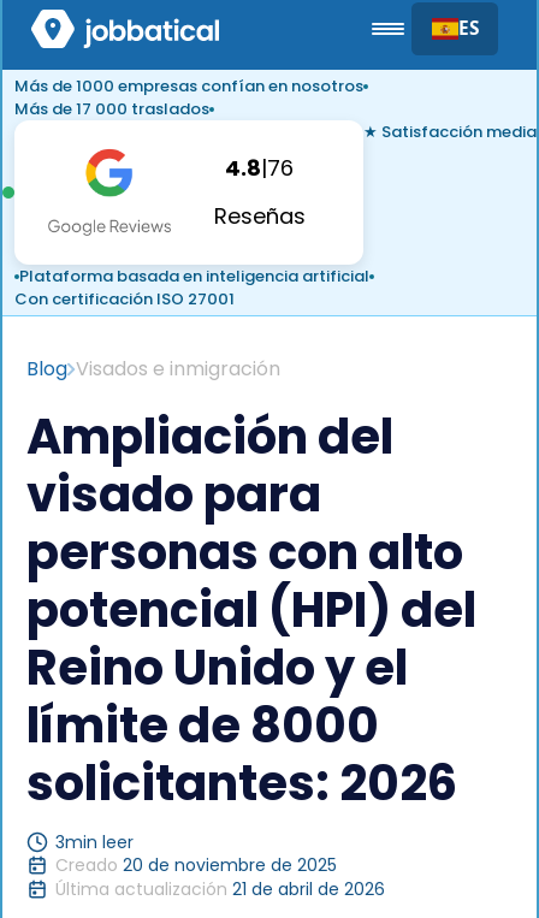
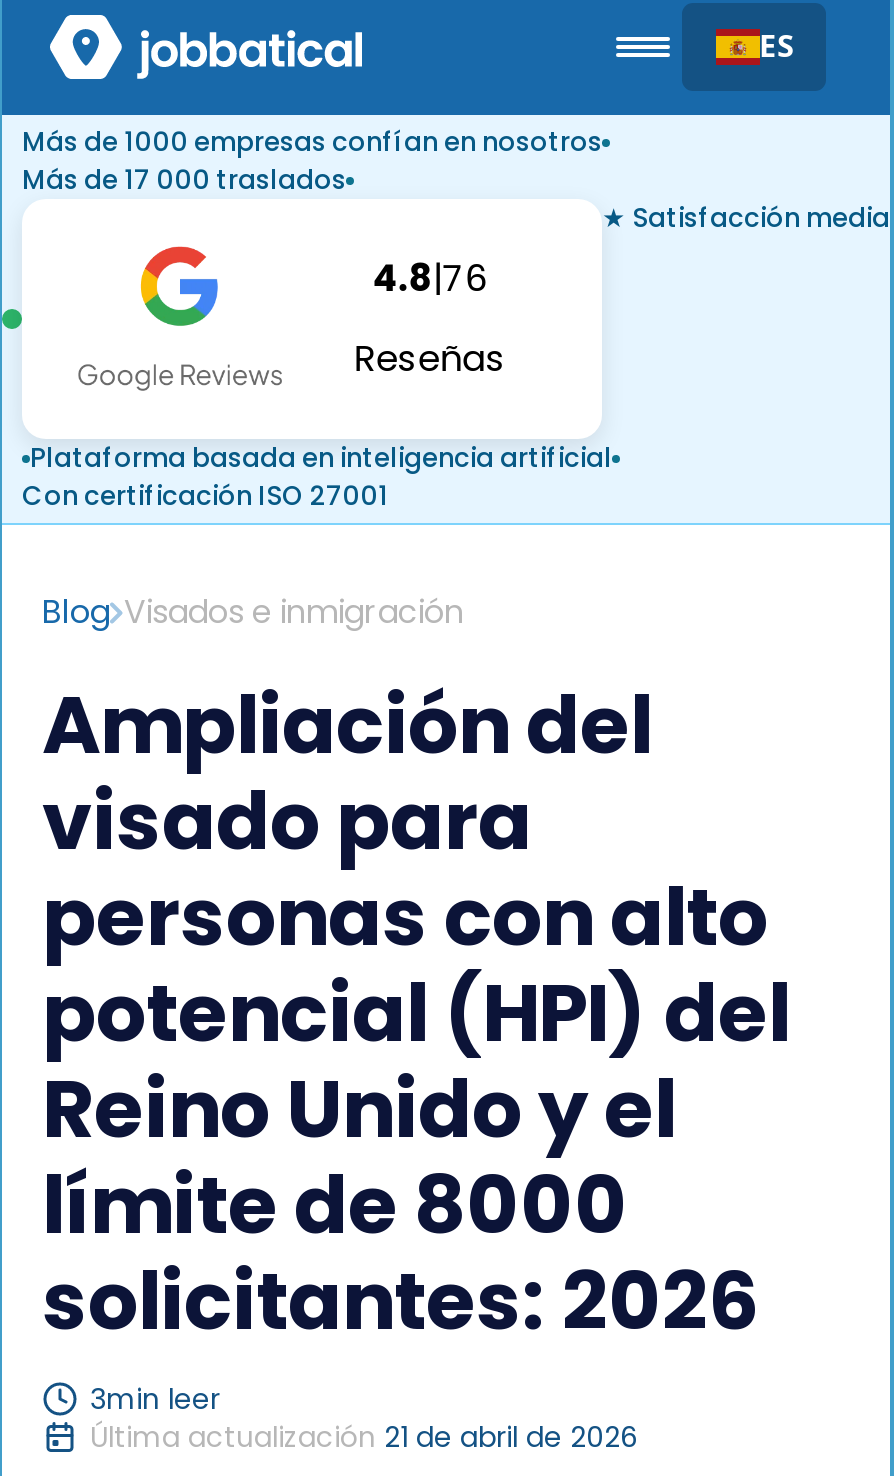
- Creado 20 de noviembre de 2025
